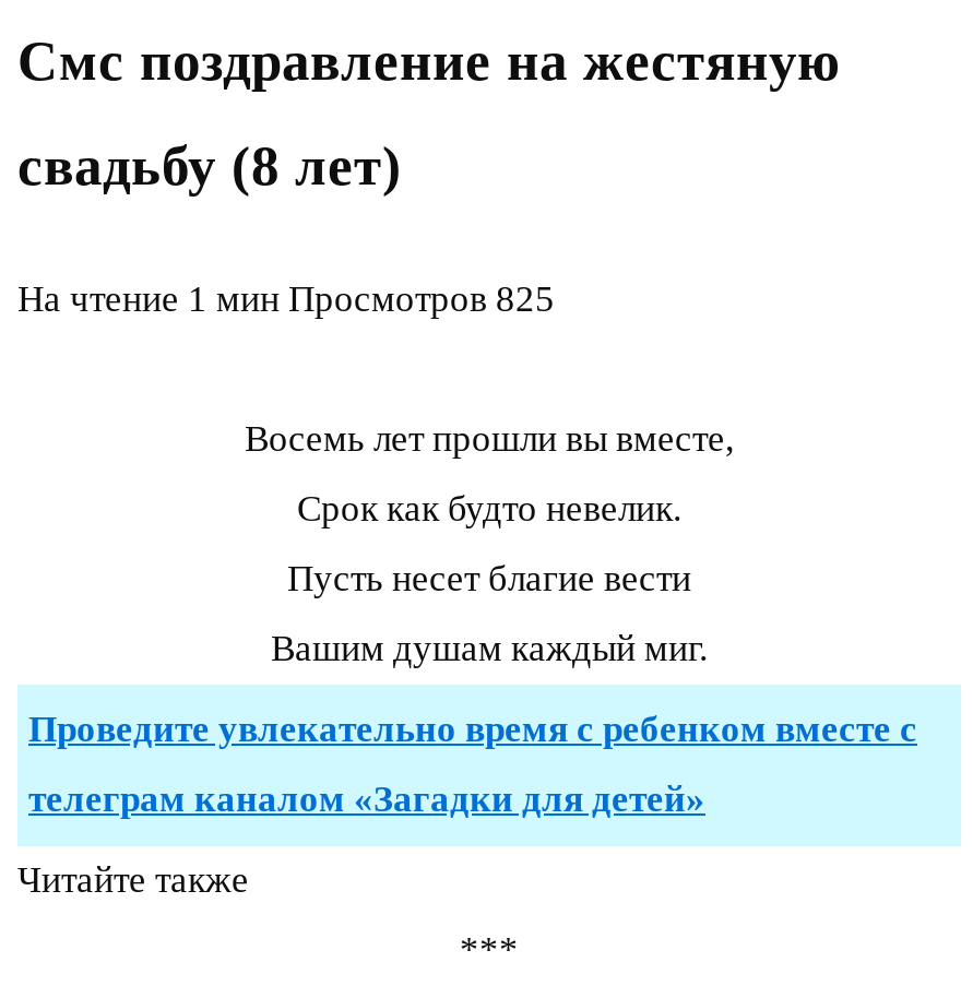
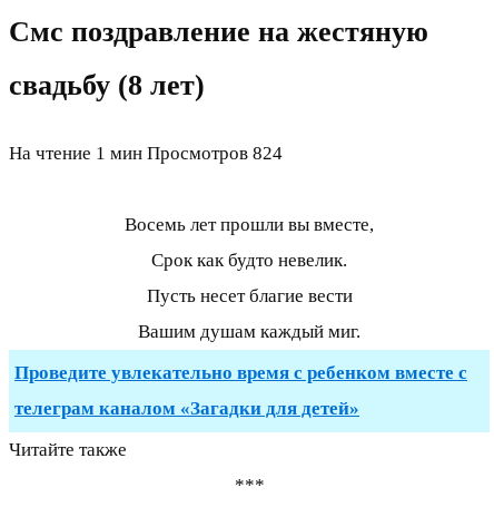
- На чтение 1 мин Просмотров 825
+ На чтение 1 мин Просмотров 824
